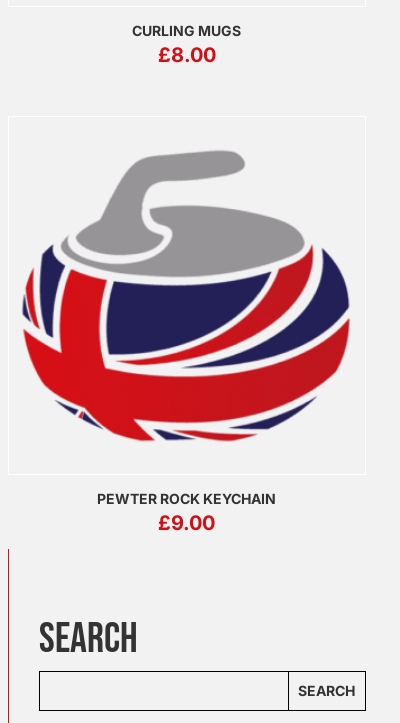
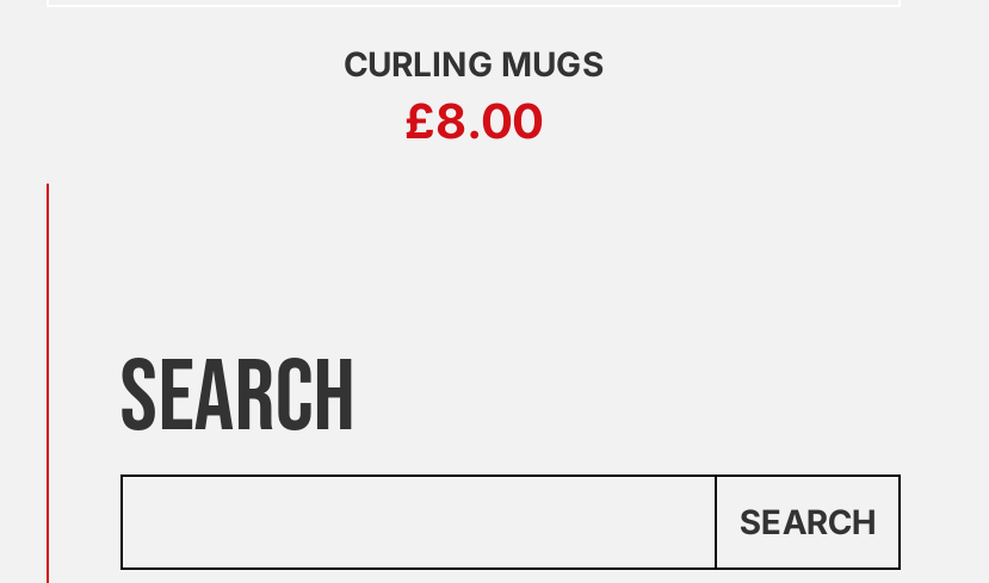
- [image]

- PEWTER ROCK KEYCHAIN
- £9.00
